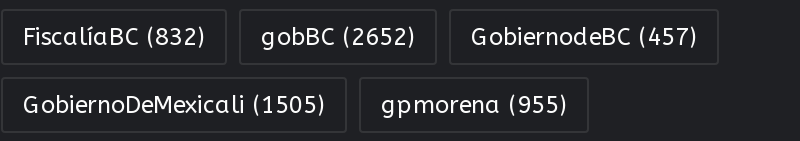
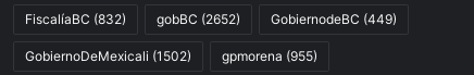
- GobiernodeBC (457)
+ GobiernodeBC (449)

- GobiernoDeMexicali (1505)
+ GobiernoDeMexicali (1502)
